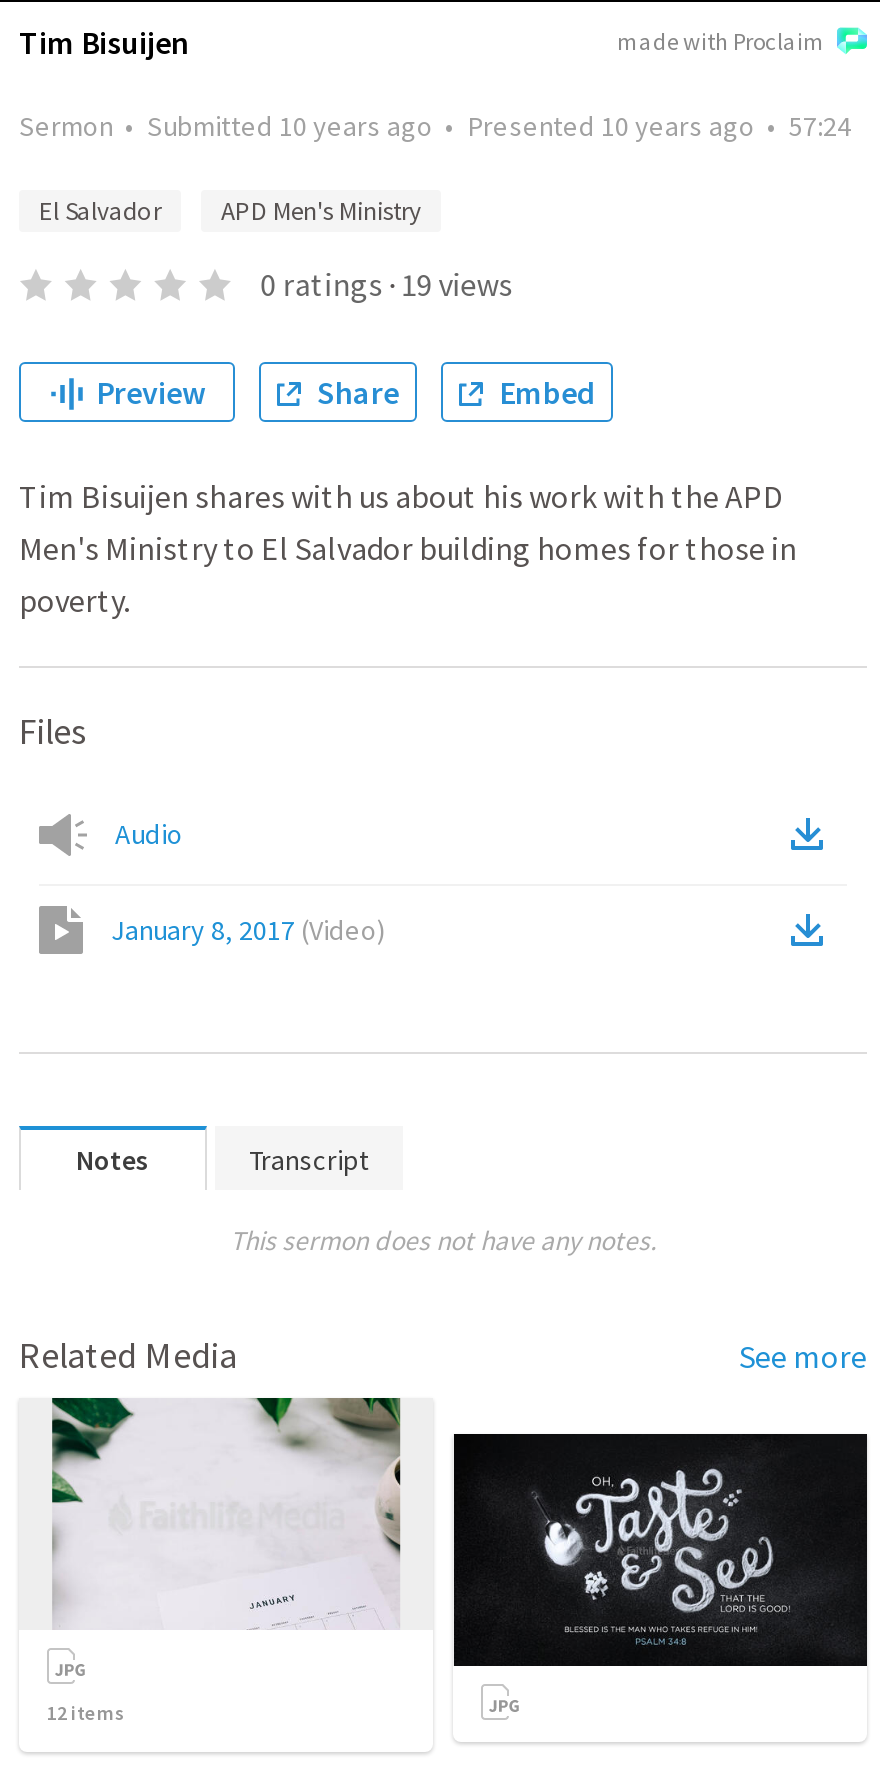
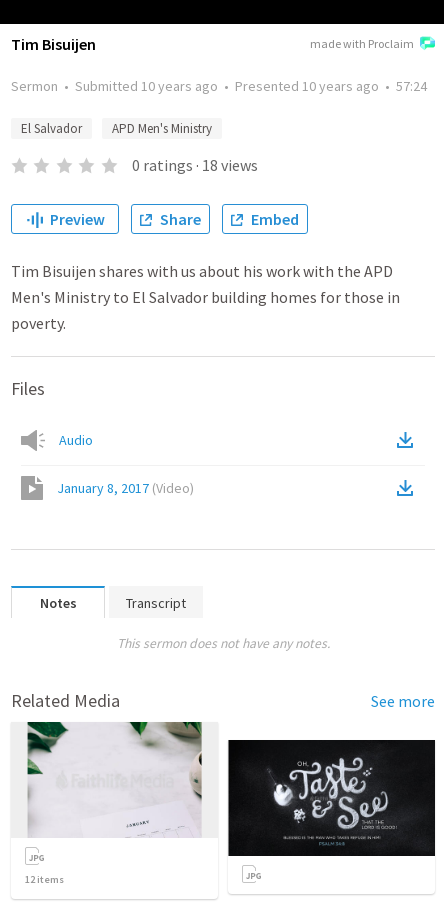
- 0 ratings · 19 views
+ 0 ratings · 18 views
